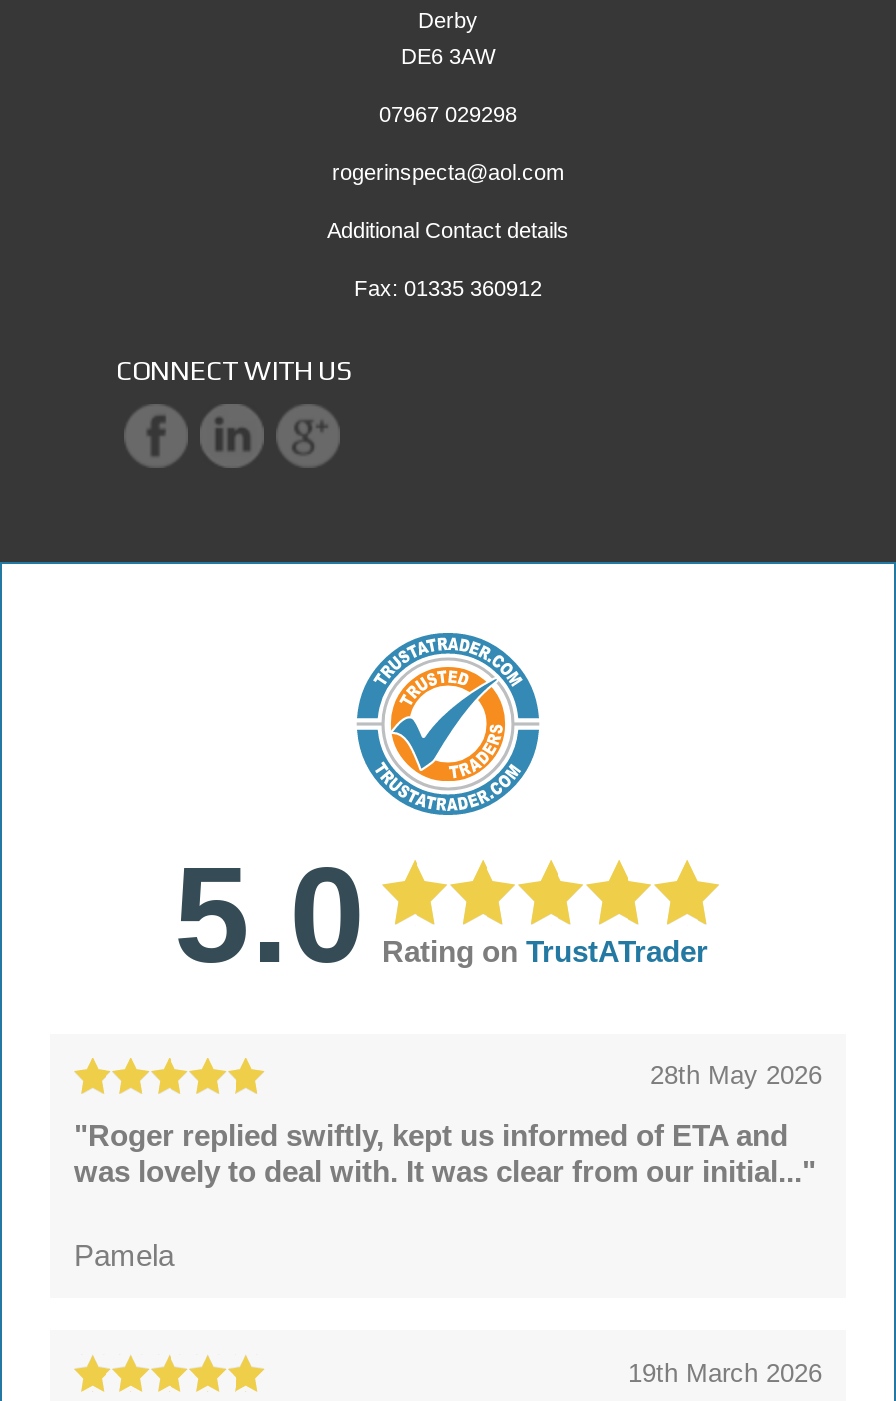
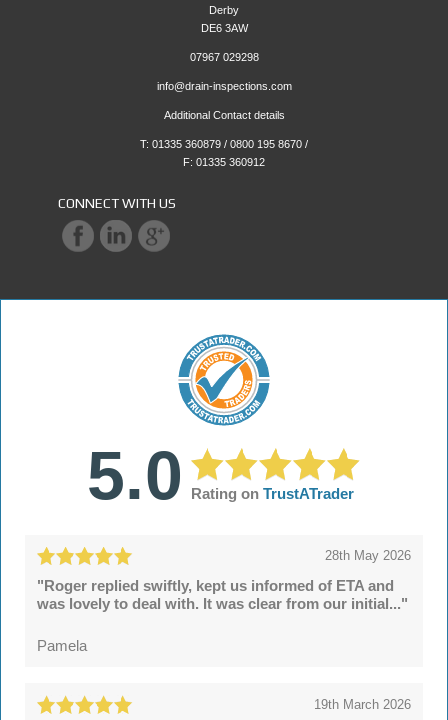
- rogerinspecta@aol.com
+ info@drain-inspections.com

- Fax: 01335 360912
+ T: 01335 360879 / 0800 195 8670 /
+ F: 01335 360912
